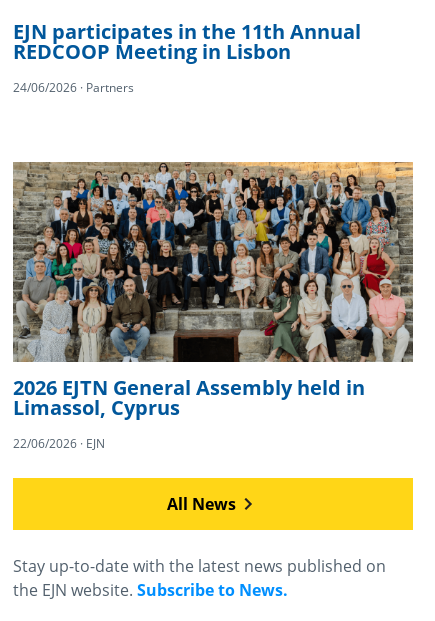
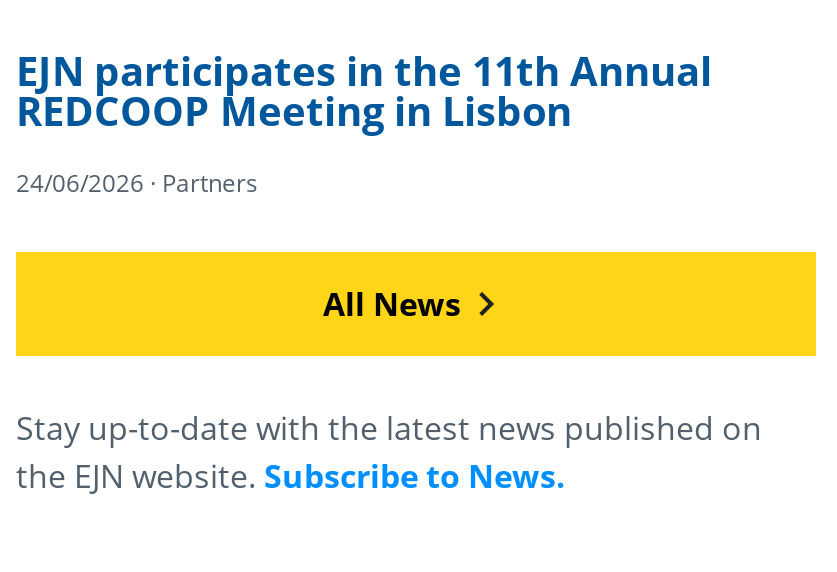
- [image]
- 2026 EJTN General Assembly held in
- Limassol, Cyprus
- 22/06/2026 · EJN
